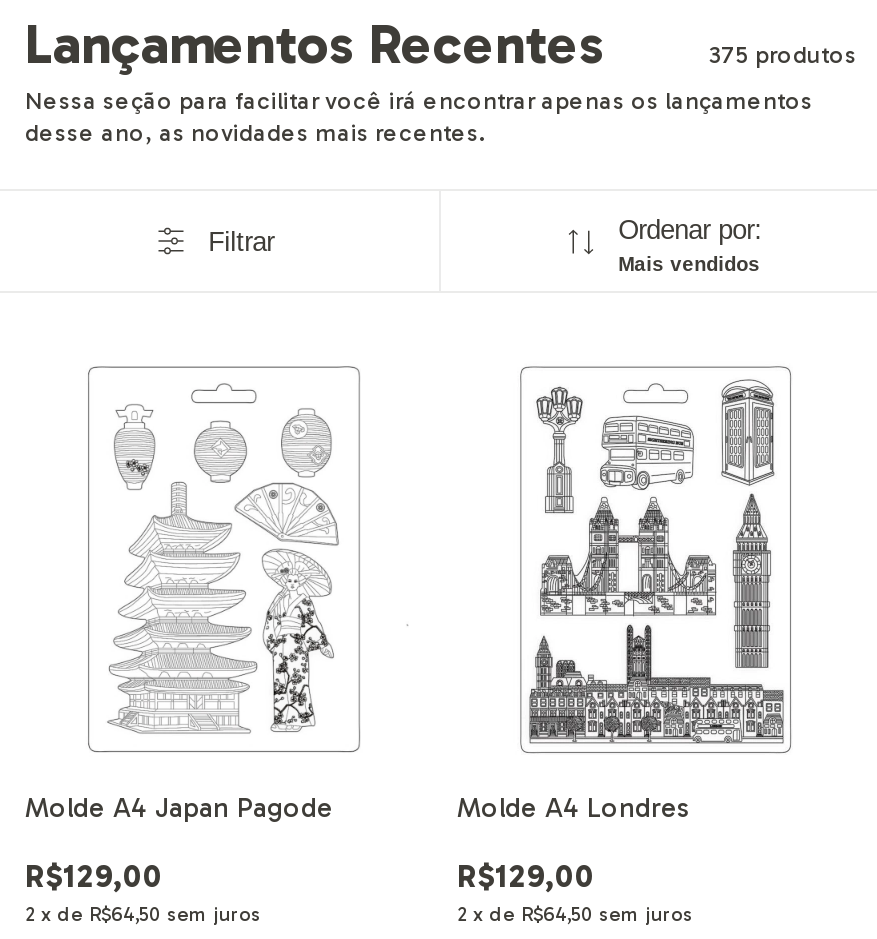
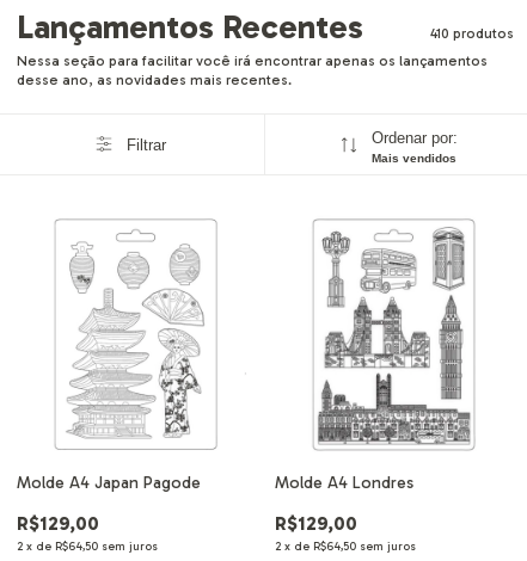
- 375 produtos
+ 410 produtos
